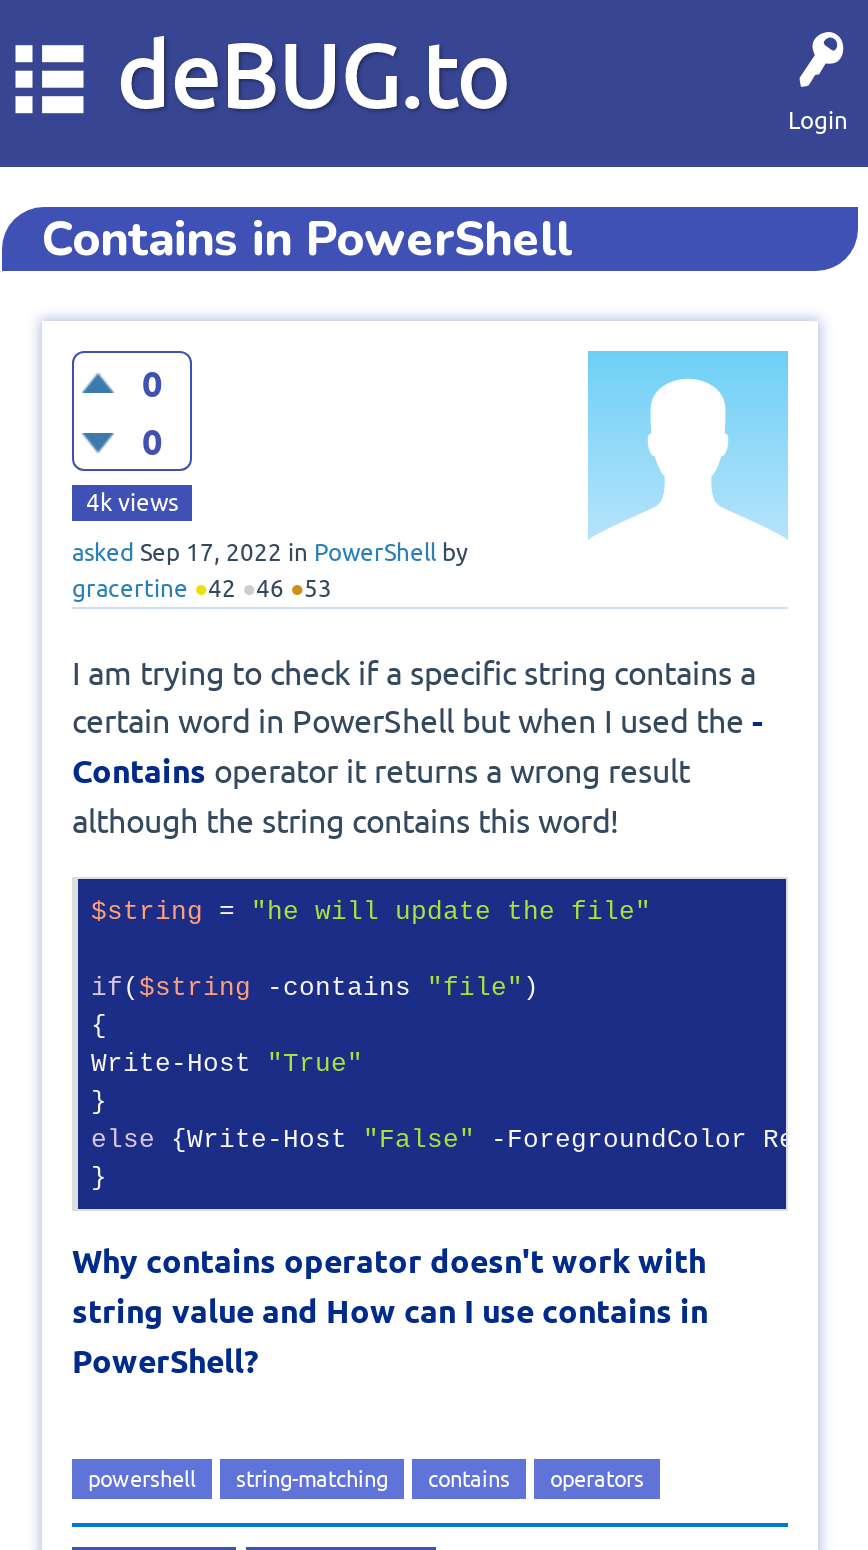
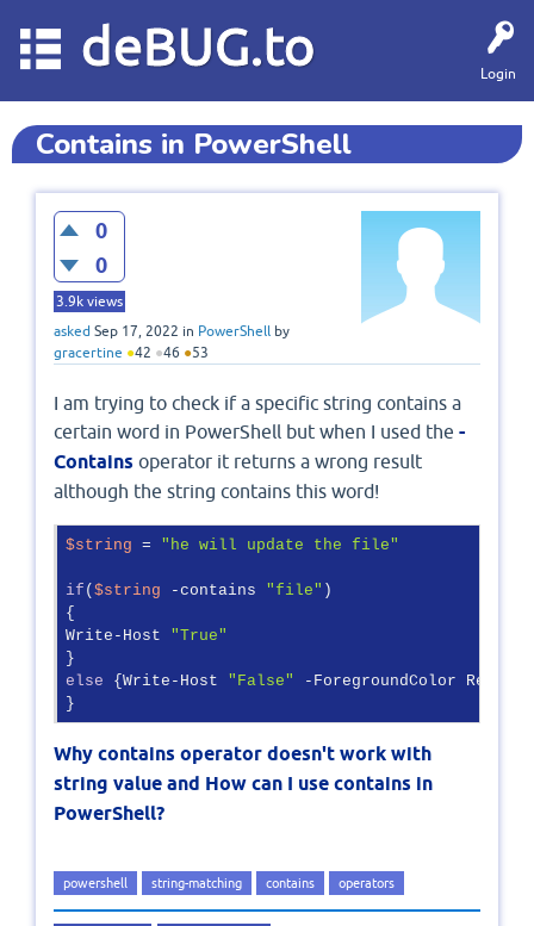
- 4k views
+ 3.9k views
